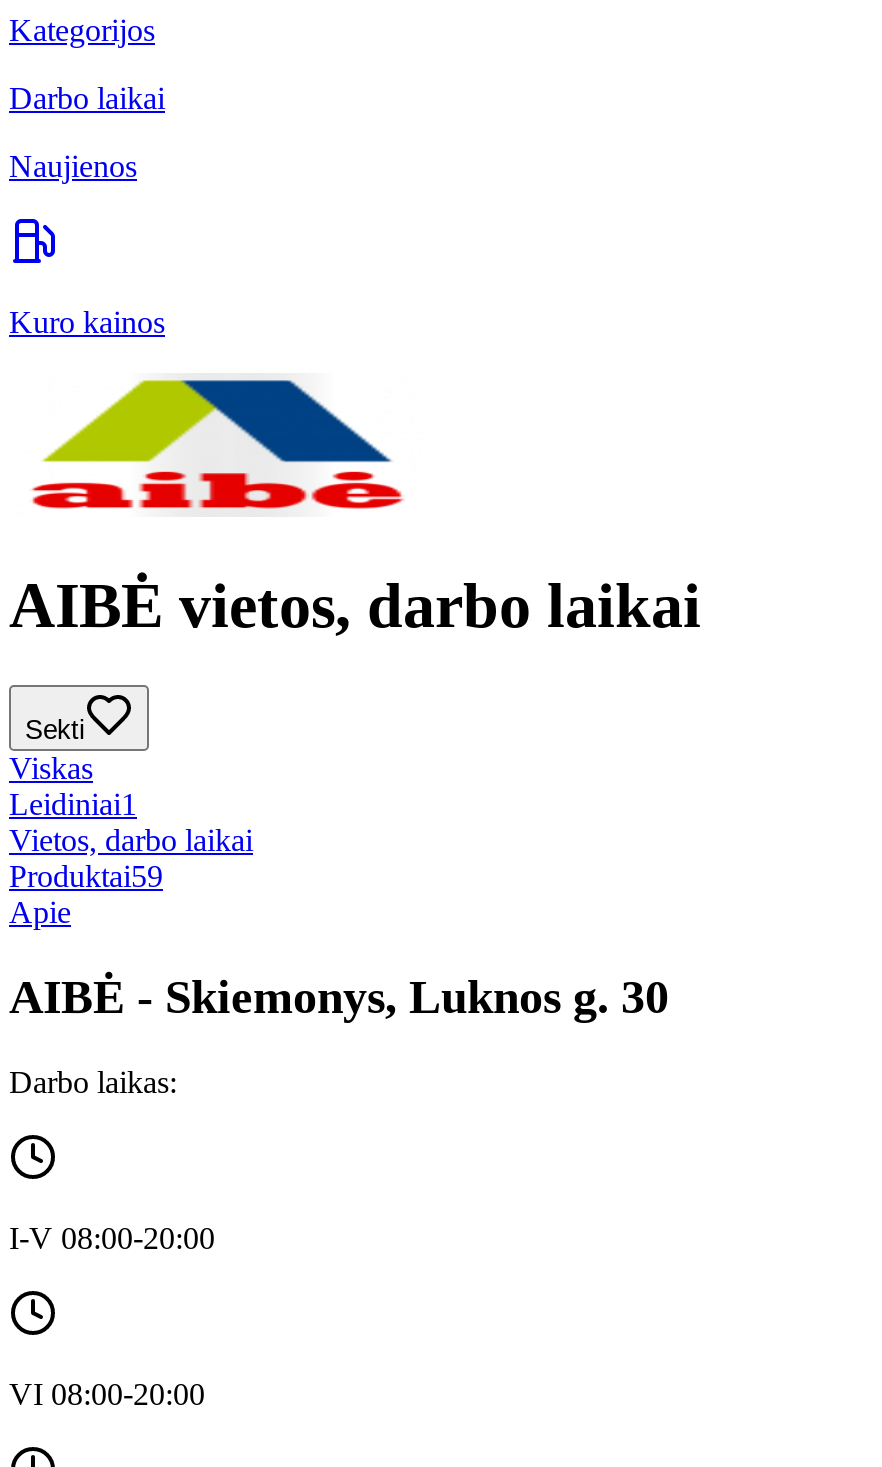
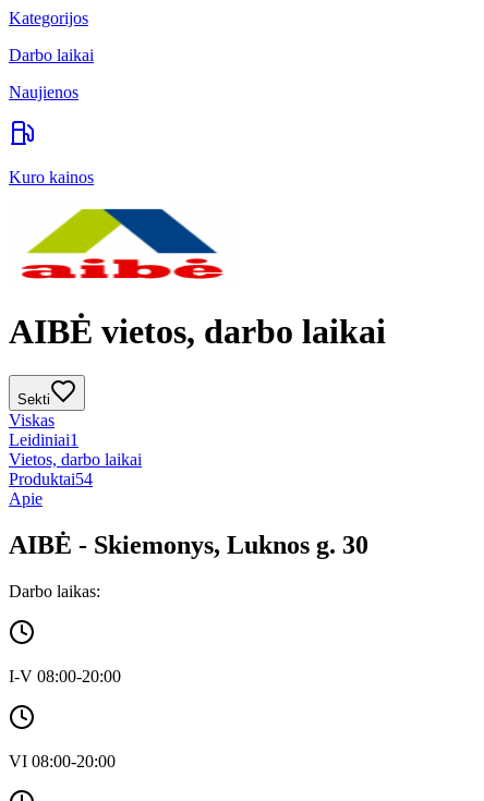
- Produktai59
+ Produktai54
